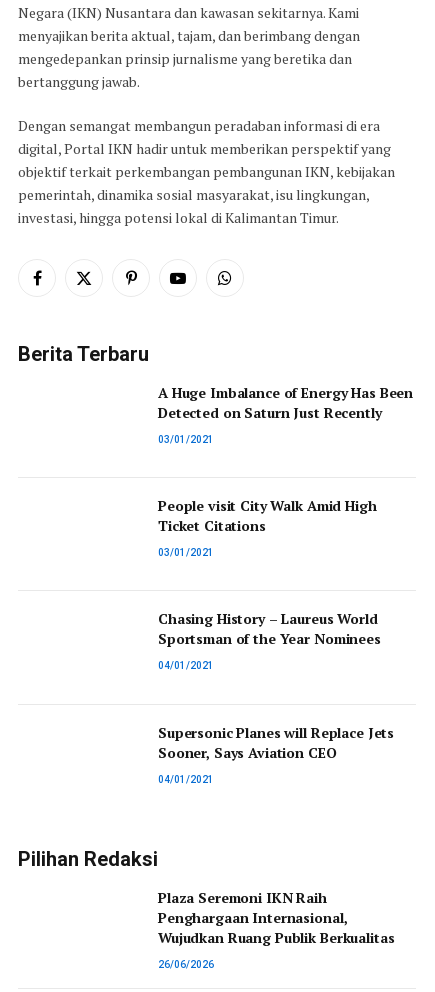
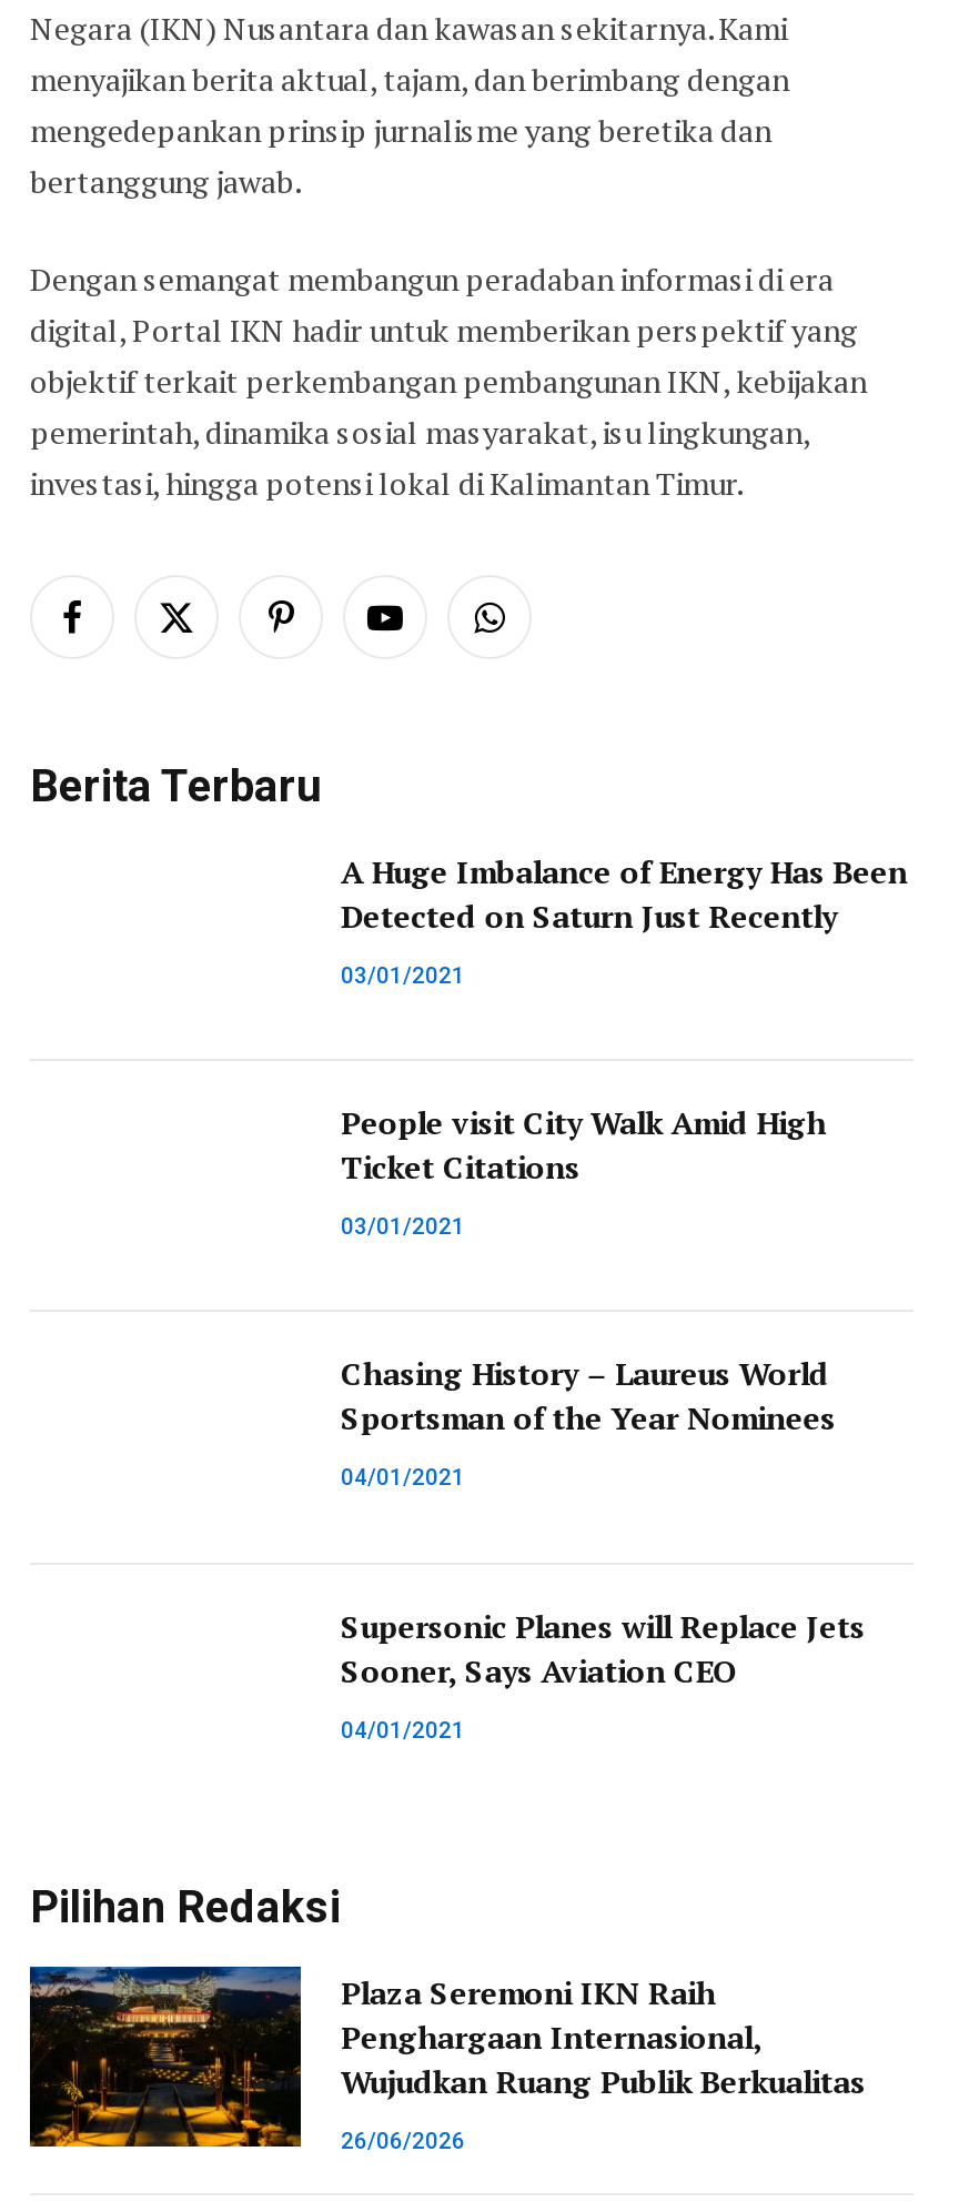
+ [image]
